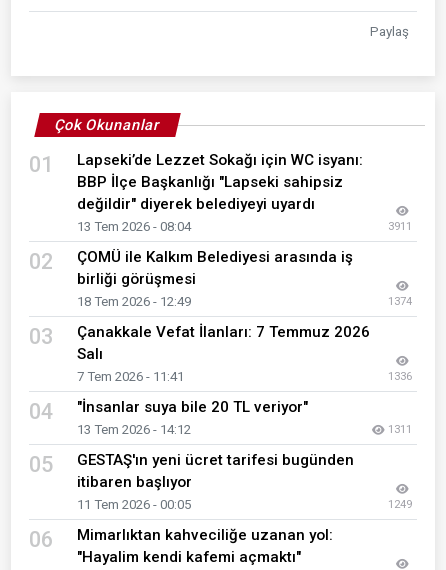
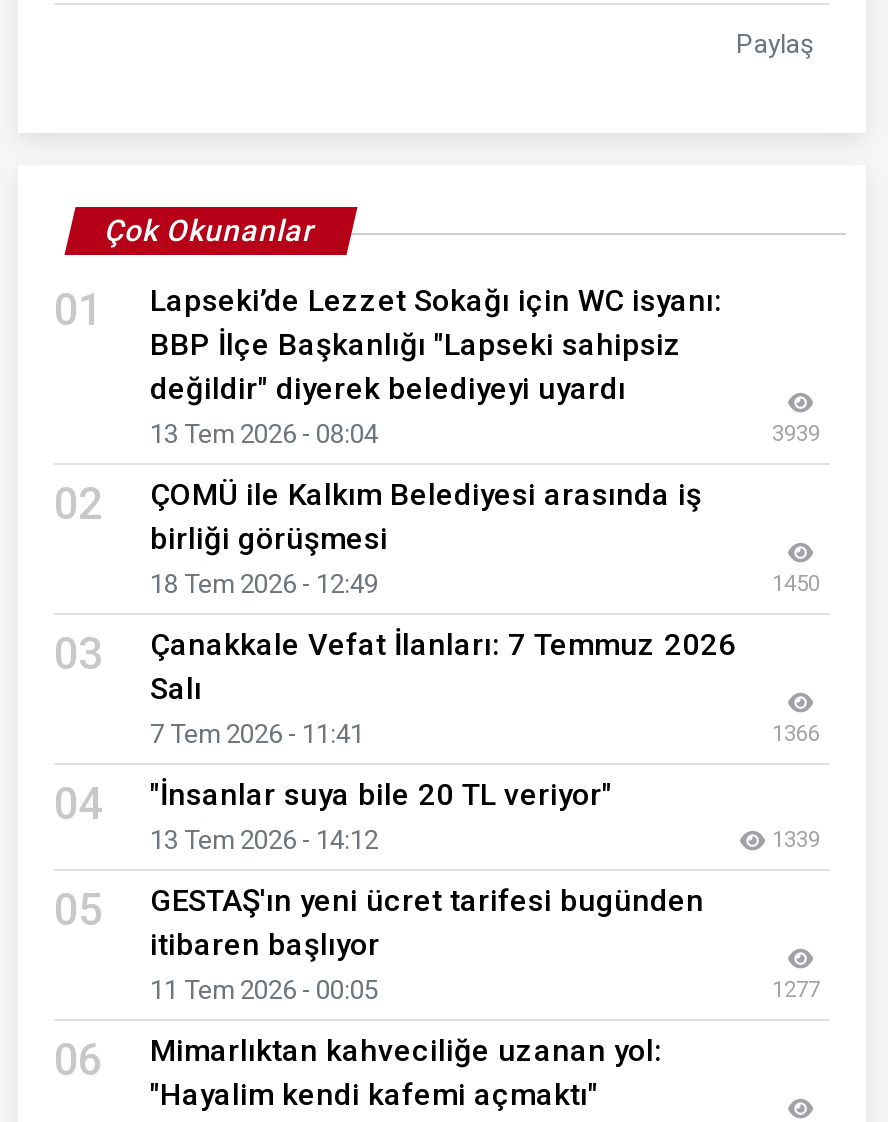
- 3911
+ 3939

- 1374
+ 1450

- 1336
+ 1366

- 1311
+ 1339

- 1249
+ 1277
